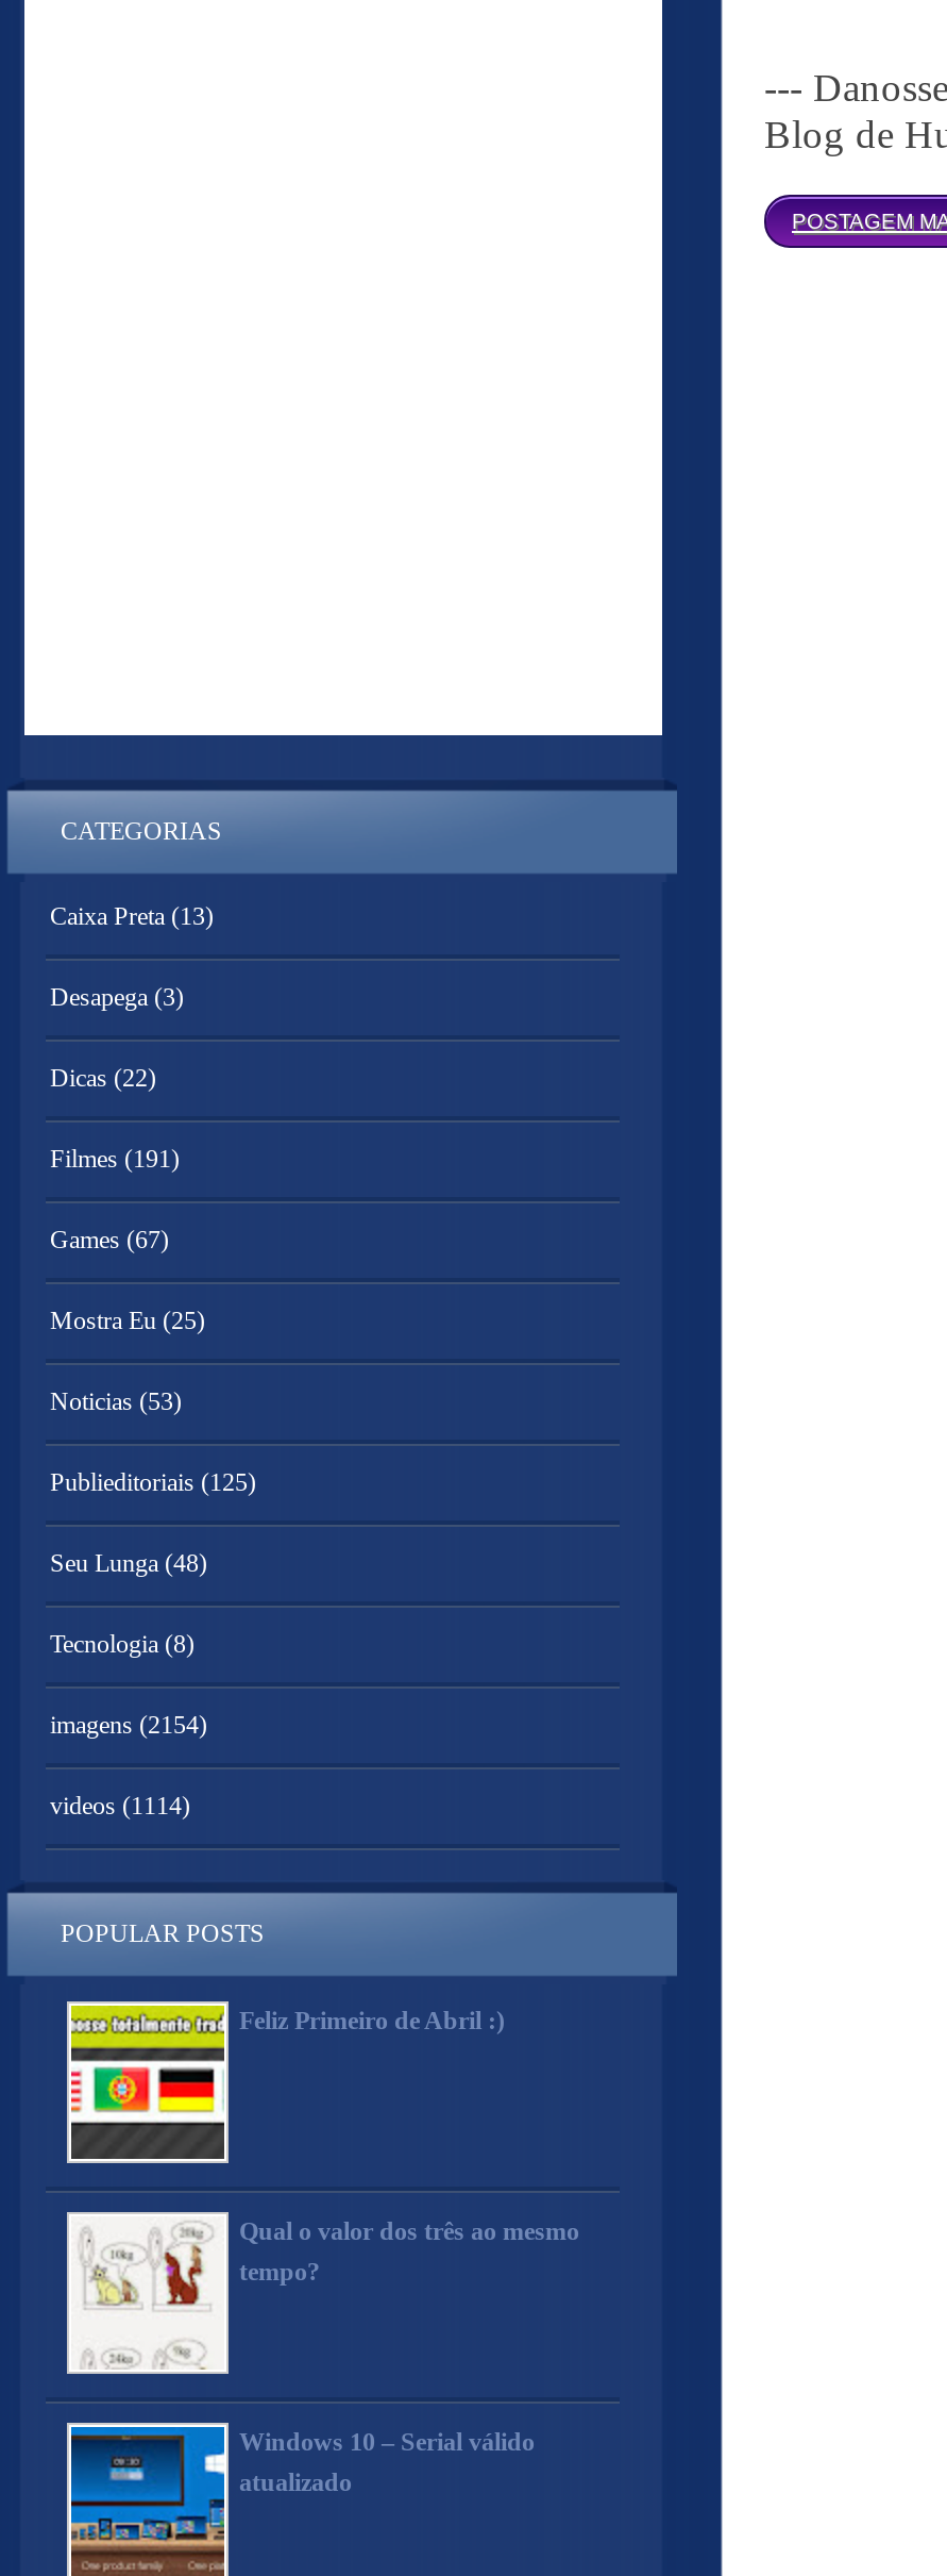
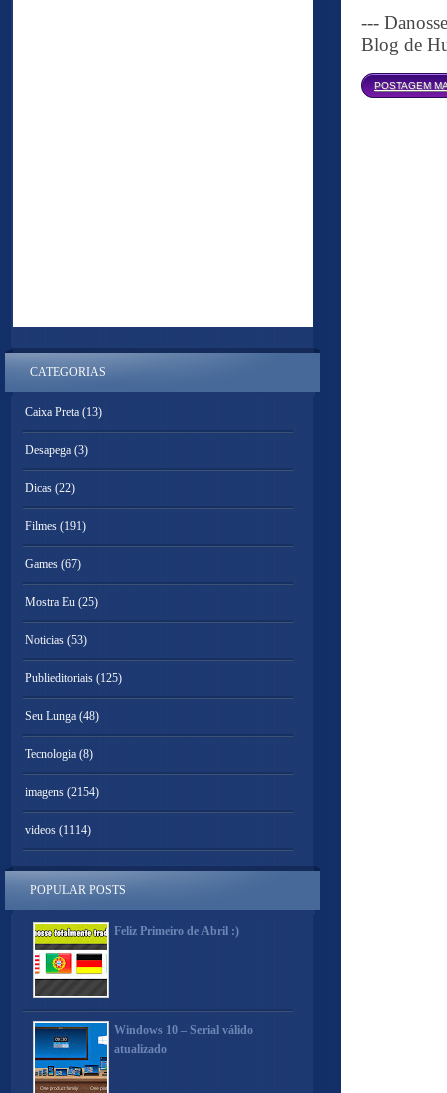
- [image]
- Qual o valor dos três ao mesmo
- tempo?
